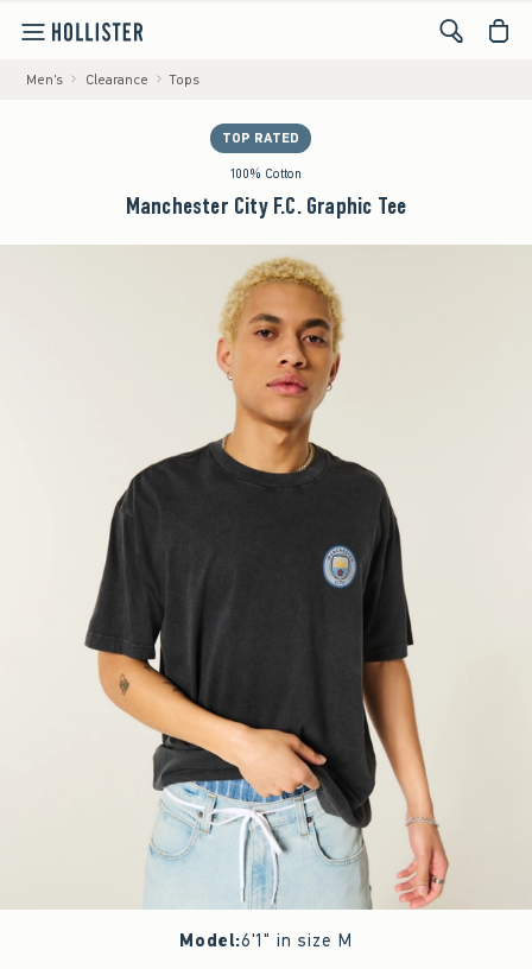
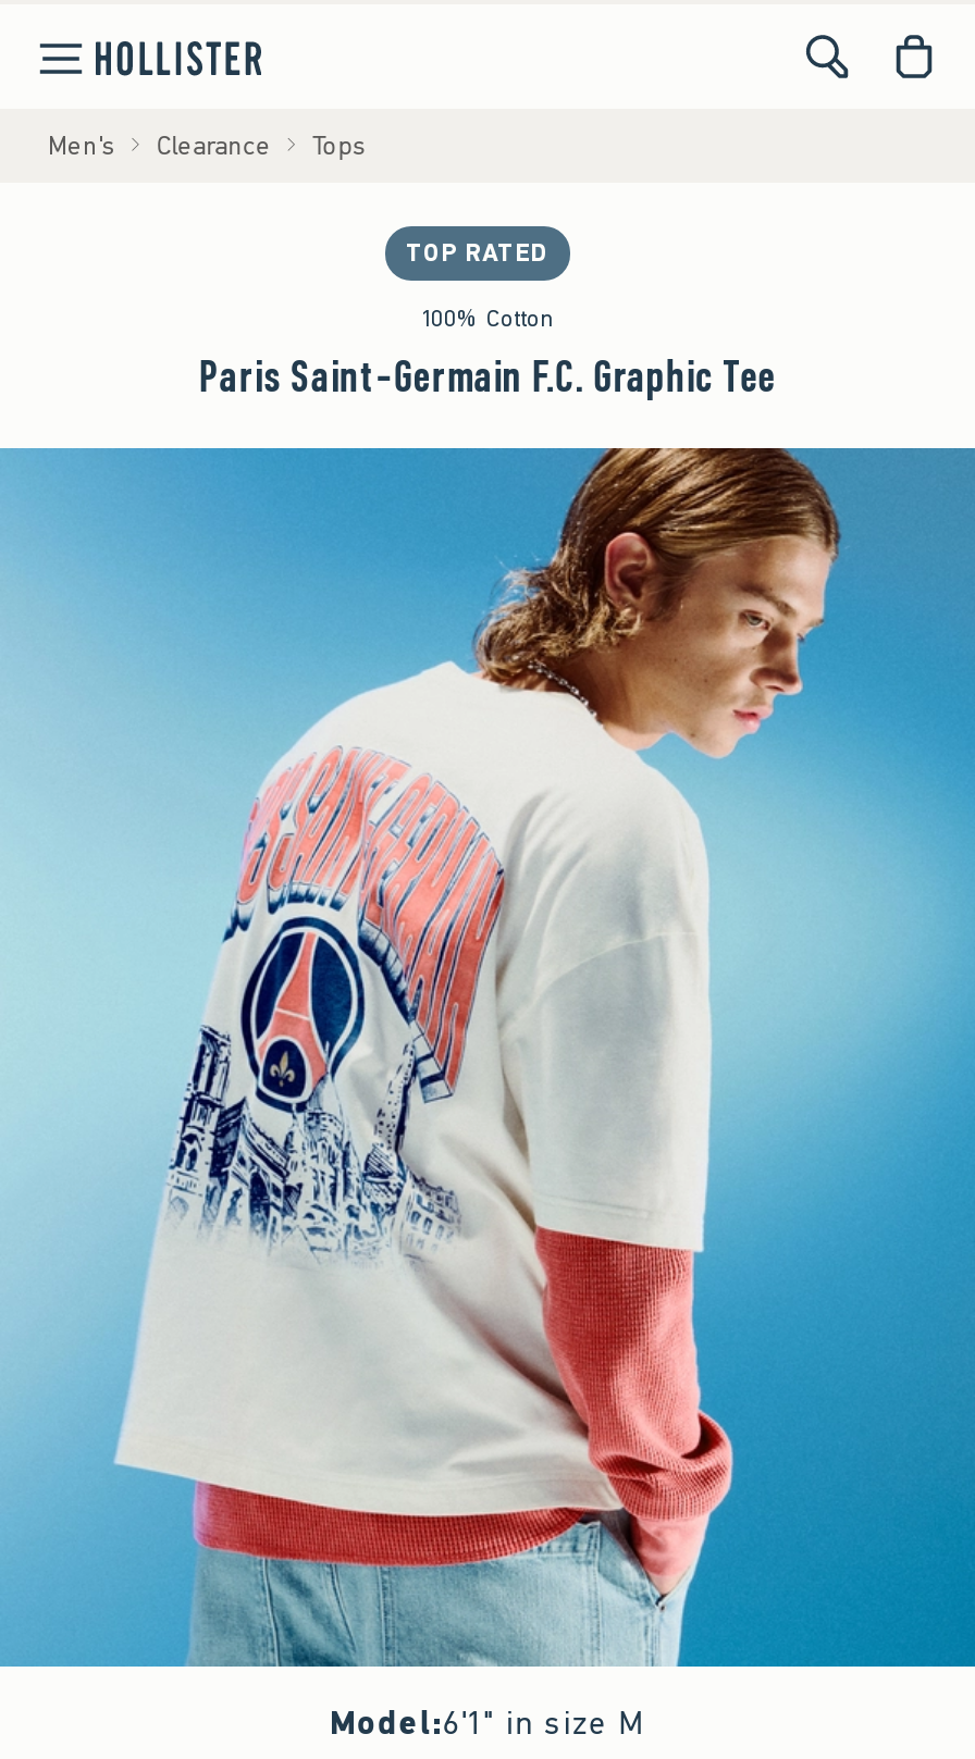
- Manchester City F.C. Graphic Tee
+ Paris Saint-Germain F.C. Graphic Tee

- [image]
+ [image]
